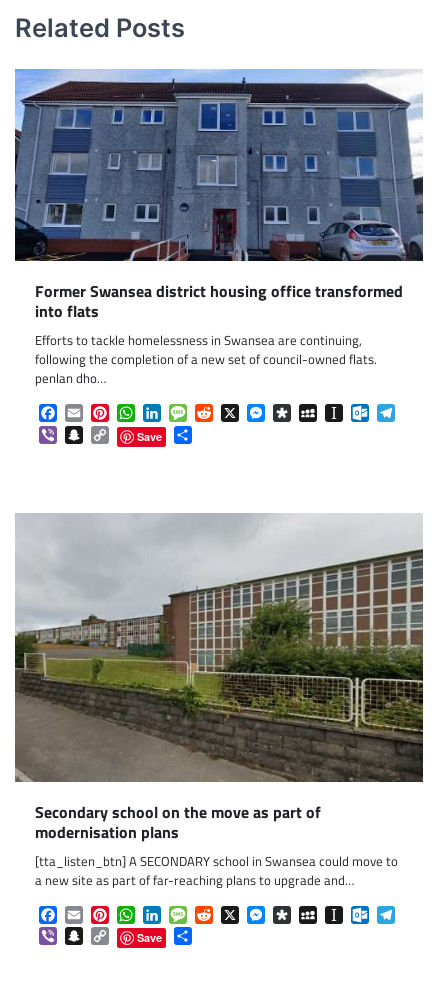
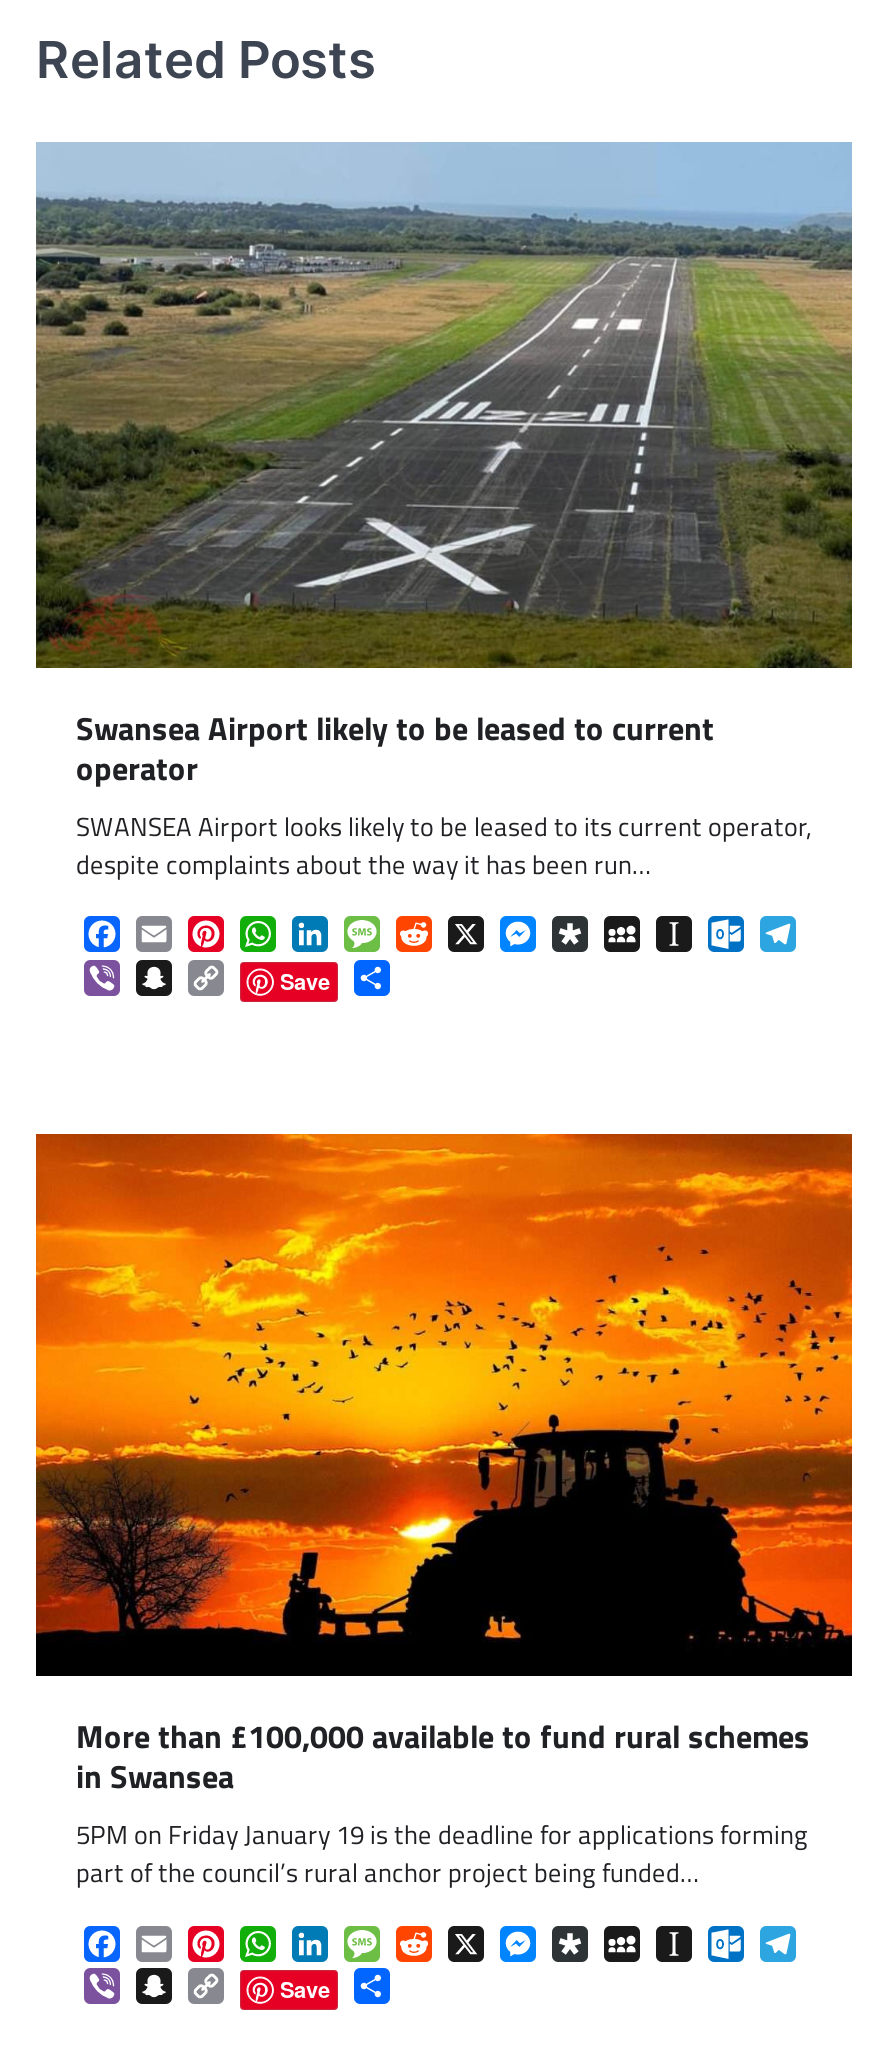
- [image]
- Former Swansea district housing office transformed
- into flats
- Efforts to tackle homelessness in Swansea are continuing,
- following the completion of a new set of council-owned flats.
- penlan dho…
+ [image]
+ Swansea Airport likely to be leased to current
+ operator
+ SWANSEA Airport looks likely to be leased to its current operator,
+ despite complaints about the way it has been run…

- [image]
- Secondary school on the move as part of
- modernisation plans
- [tta_listen_btn] A SECONDARY school in Swansea could move to
- a new site as part of far-reaching plans to upgrade and…
+ [image]
+ More than £100,000 available to fund rural schemes
+ in Swansea
+ 5PM on Friday January 19 is the deadline for applications forming
+ part of the council’s rural anchor project being funded…
